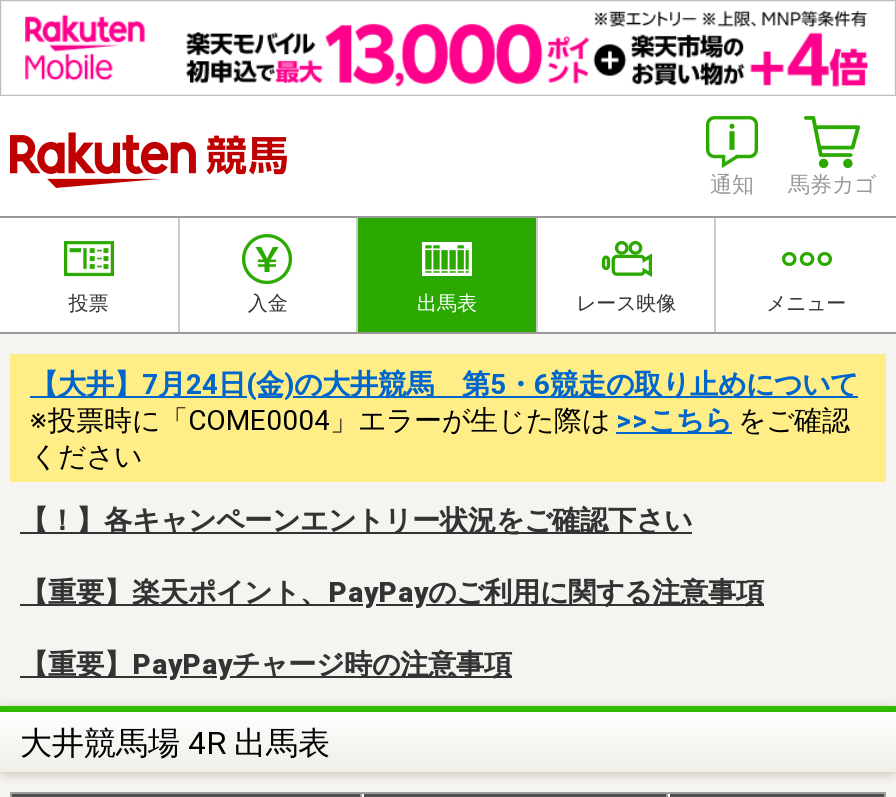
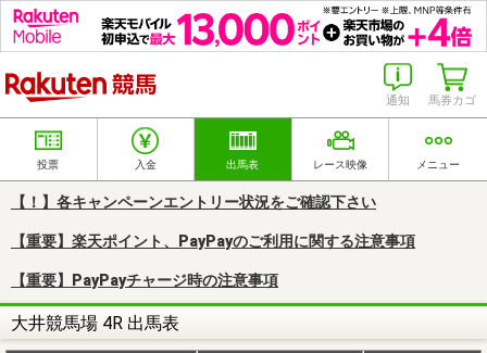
- 【大井】7月24日(金)の大井競馬 第5・6競走の取り止めについて
- ※投票時に「COME0004」エラーが生じた際は>>こちらをご確認
- ください
